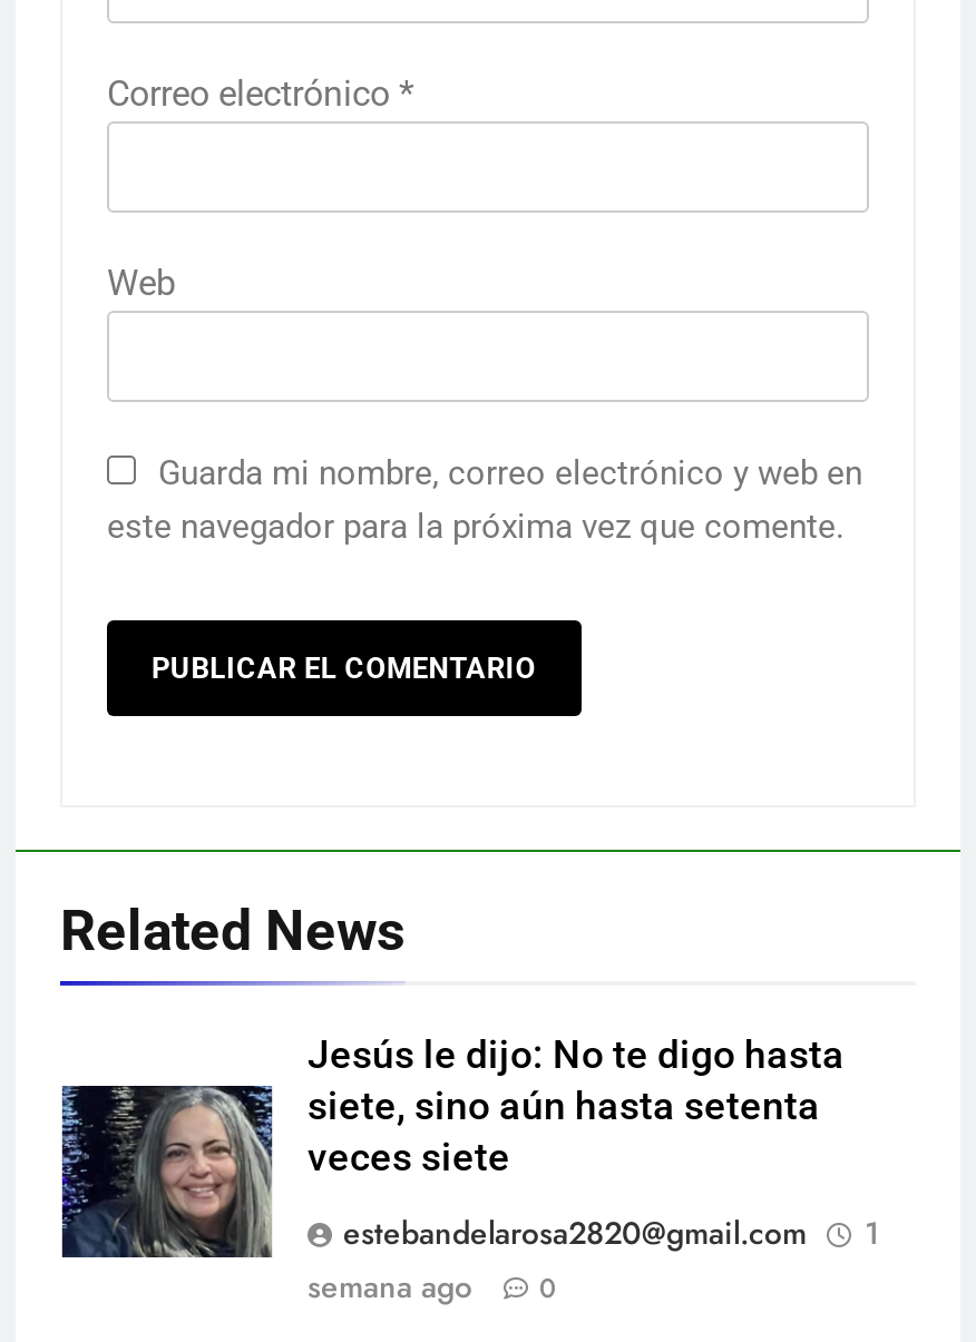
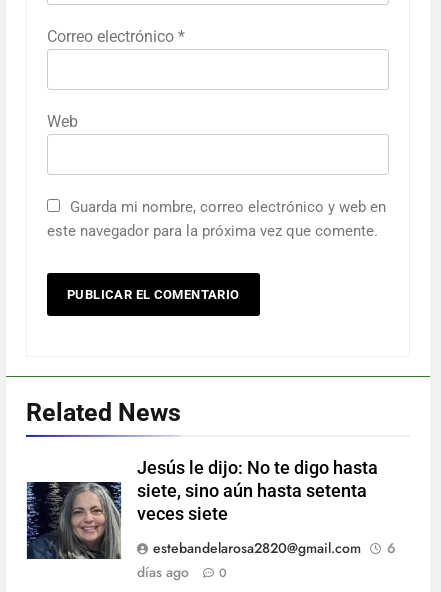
- estebandelarosa2820@gmail.com 1
+ estebandelarosa2820@gmail.com 6

- semana ago
+ días ago
